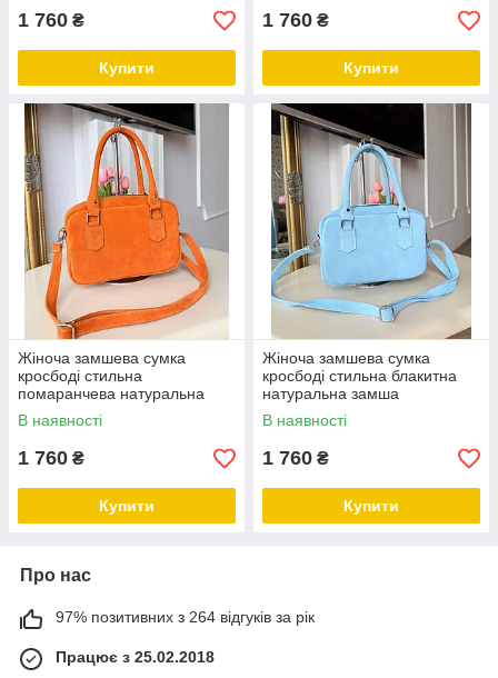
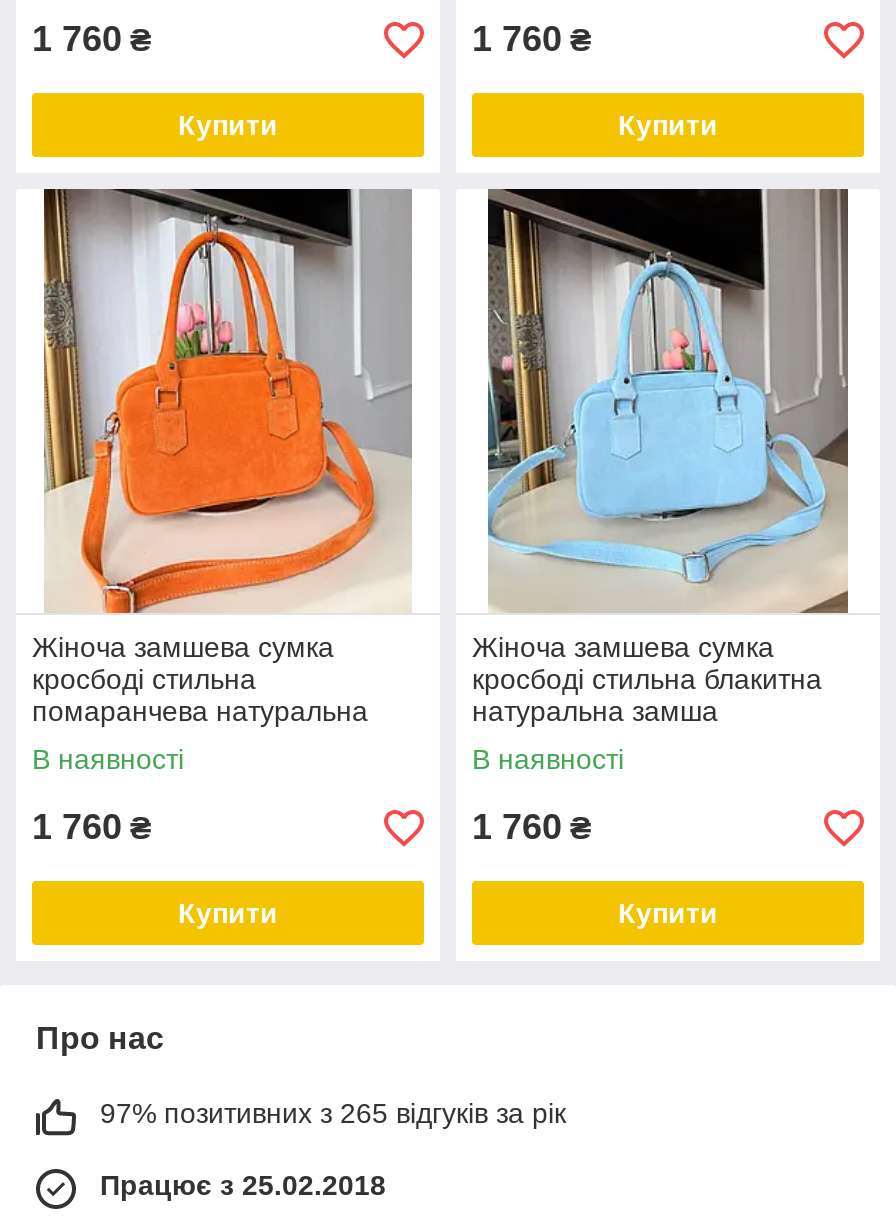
- 97% позитивних з 264 відгуків за рік
+ 97% позитивних з 265 відгуків за рік
